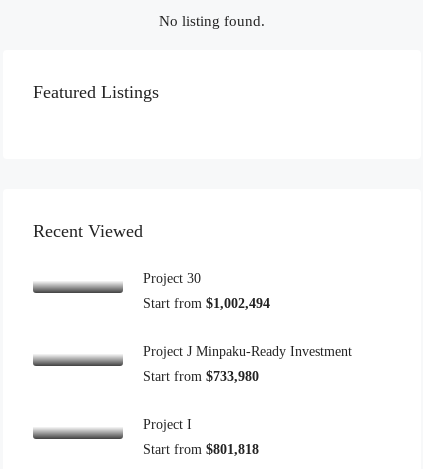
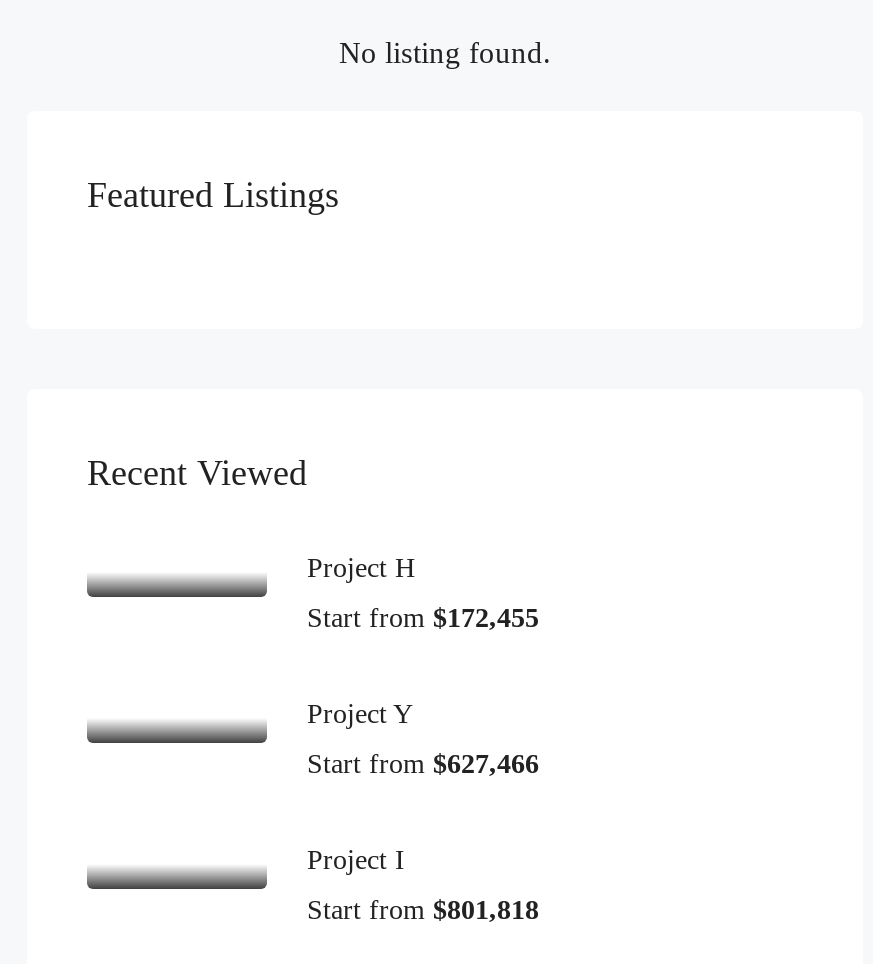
- Project 30
+ Project H

- Start from $1,002,494
+ Start from $172,455

- Project J Minpaku-Ready Investment
+ Project Y

- Start from $733,980
+ Start from $627,466
